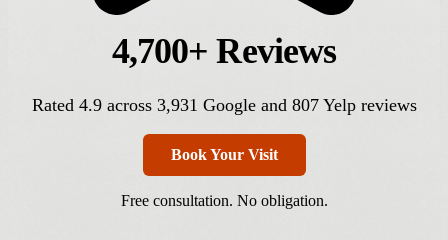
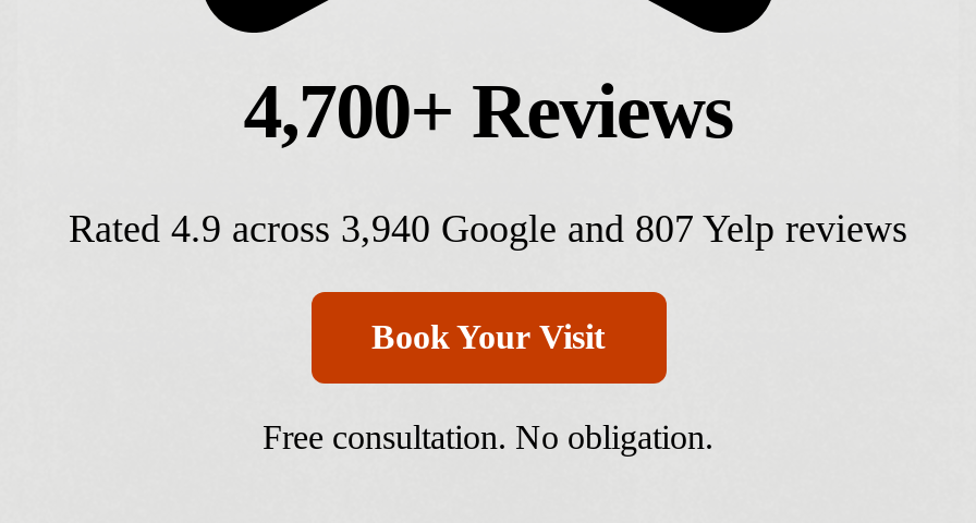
- Rated 4.9 across 3,931 Google and 807 Yelp reviews
+ Rated 4.9 across 3,940 Google and 807 Yelp reviews
